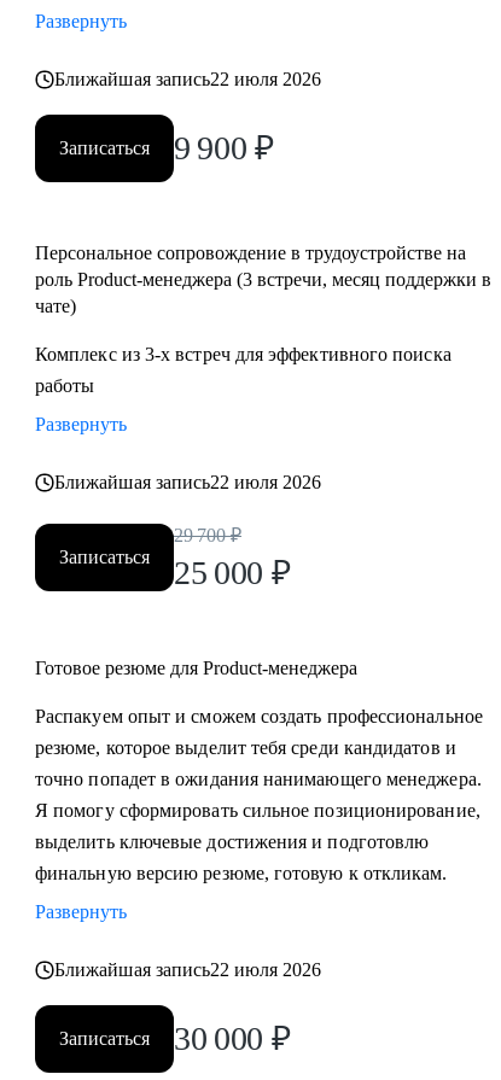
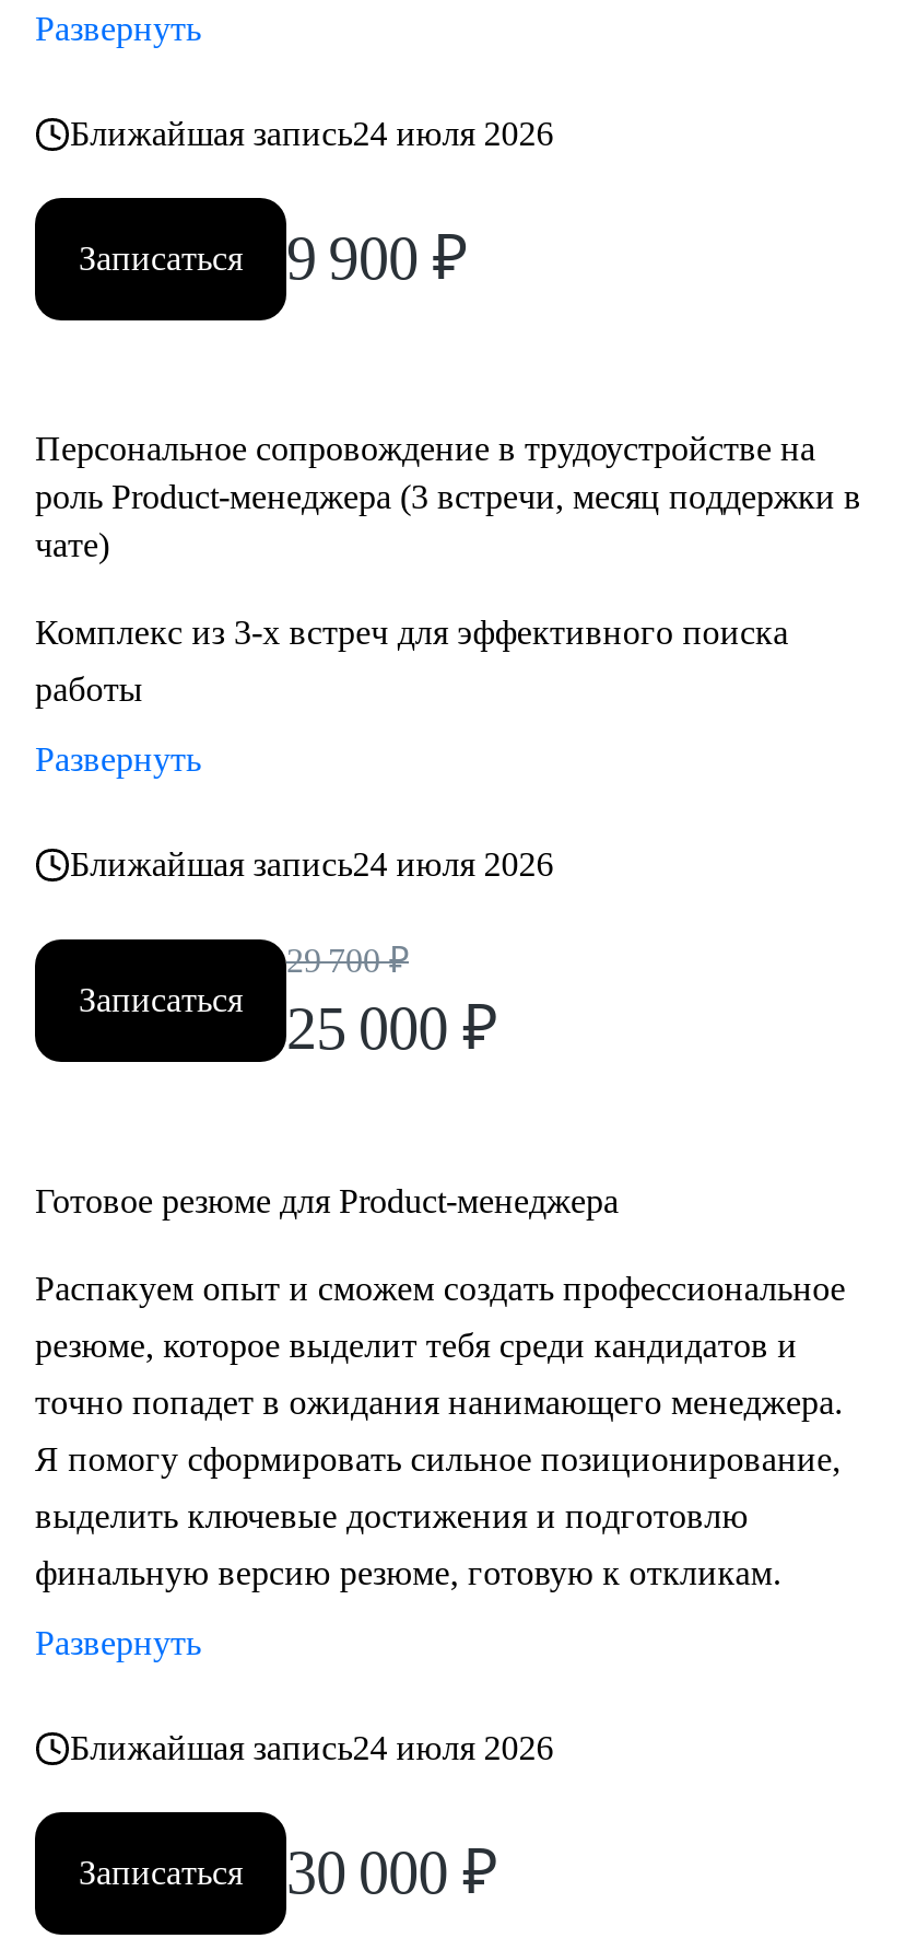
- Ближайшая запись22 июля 2026
+ Ближайшая запись24 июля 2026

- Ближайшая запись22 июля 2026
+ Ближайшая запись24 июля 2026

- Ближайшая запись22 июля 2026
+ Ближайшая запись24 июля 2026
